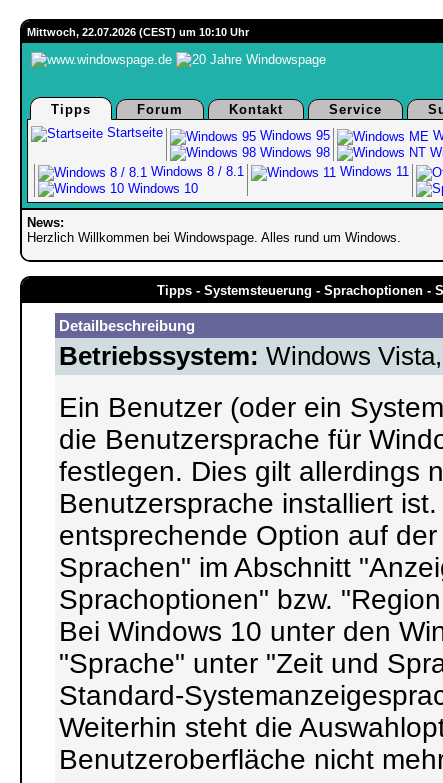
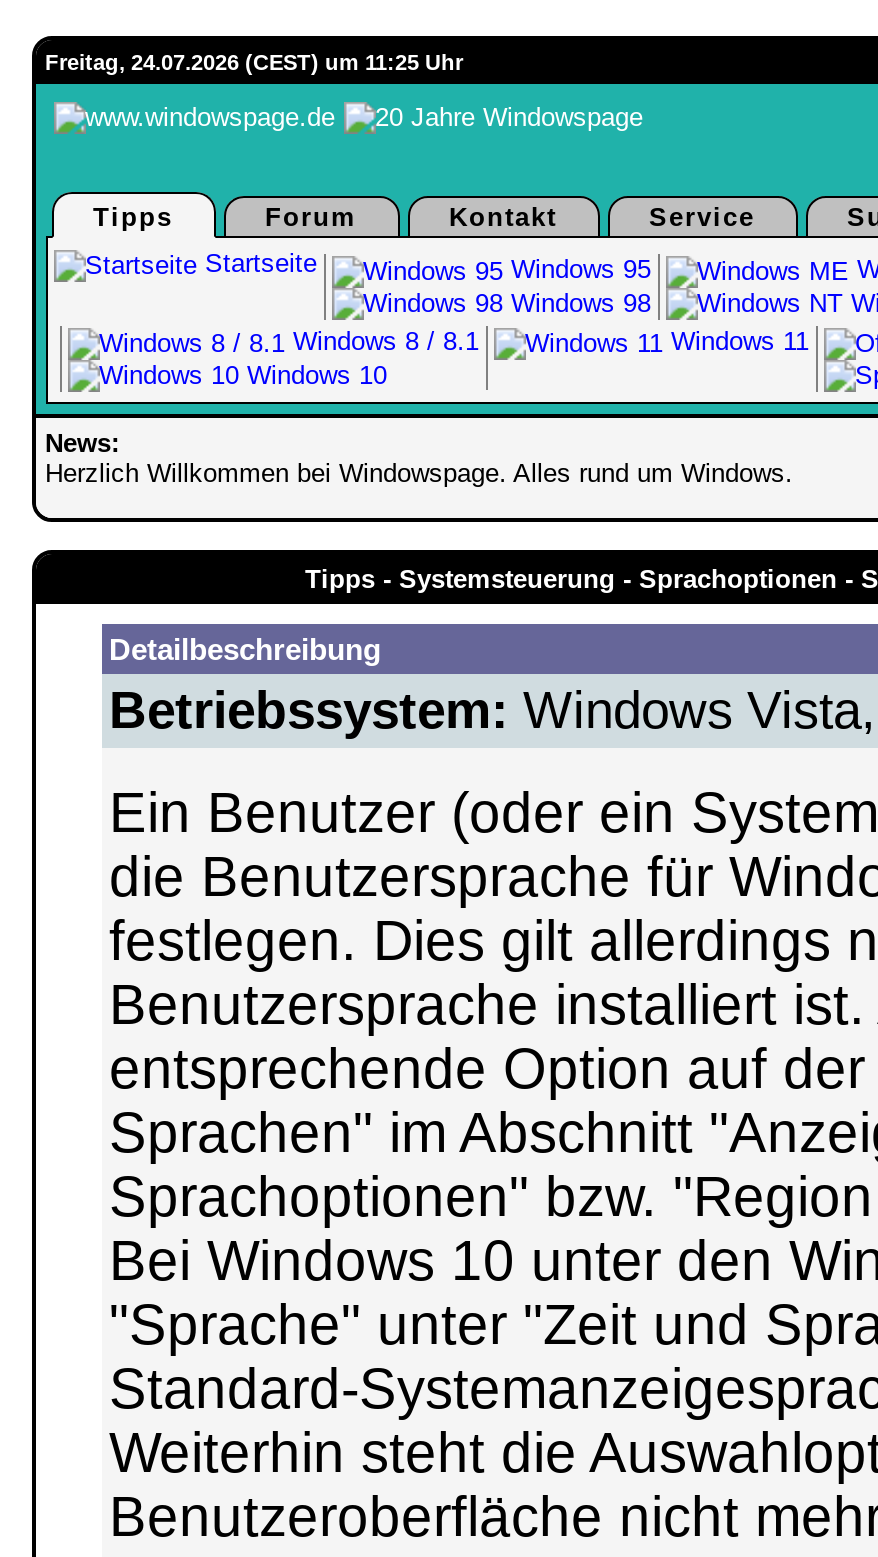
- Mittwoch, 22.07.2026 (CEST) um 10:10 Uhr
+ Freitag, 24.07.2026 (CEST) um 11:25 Uhr
